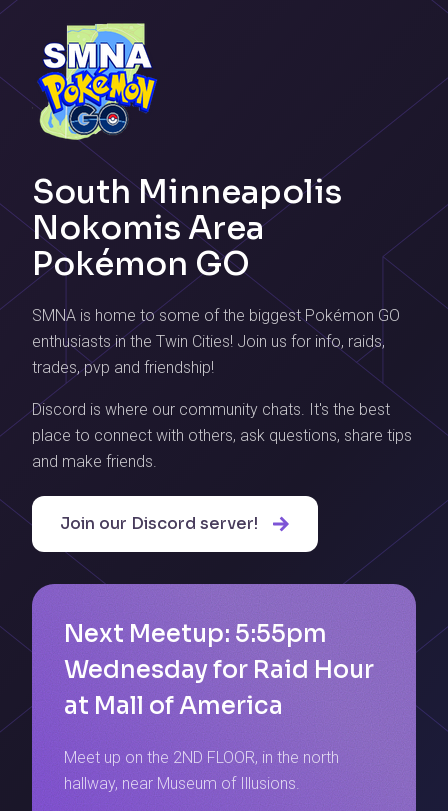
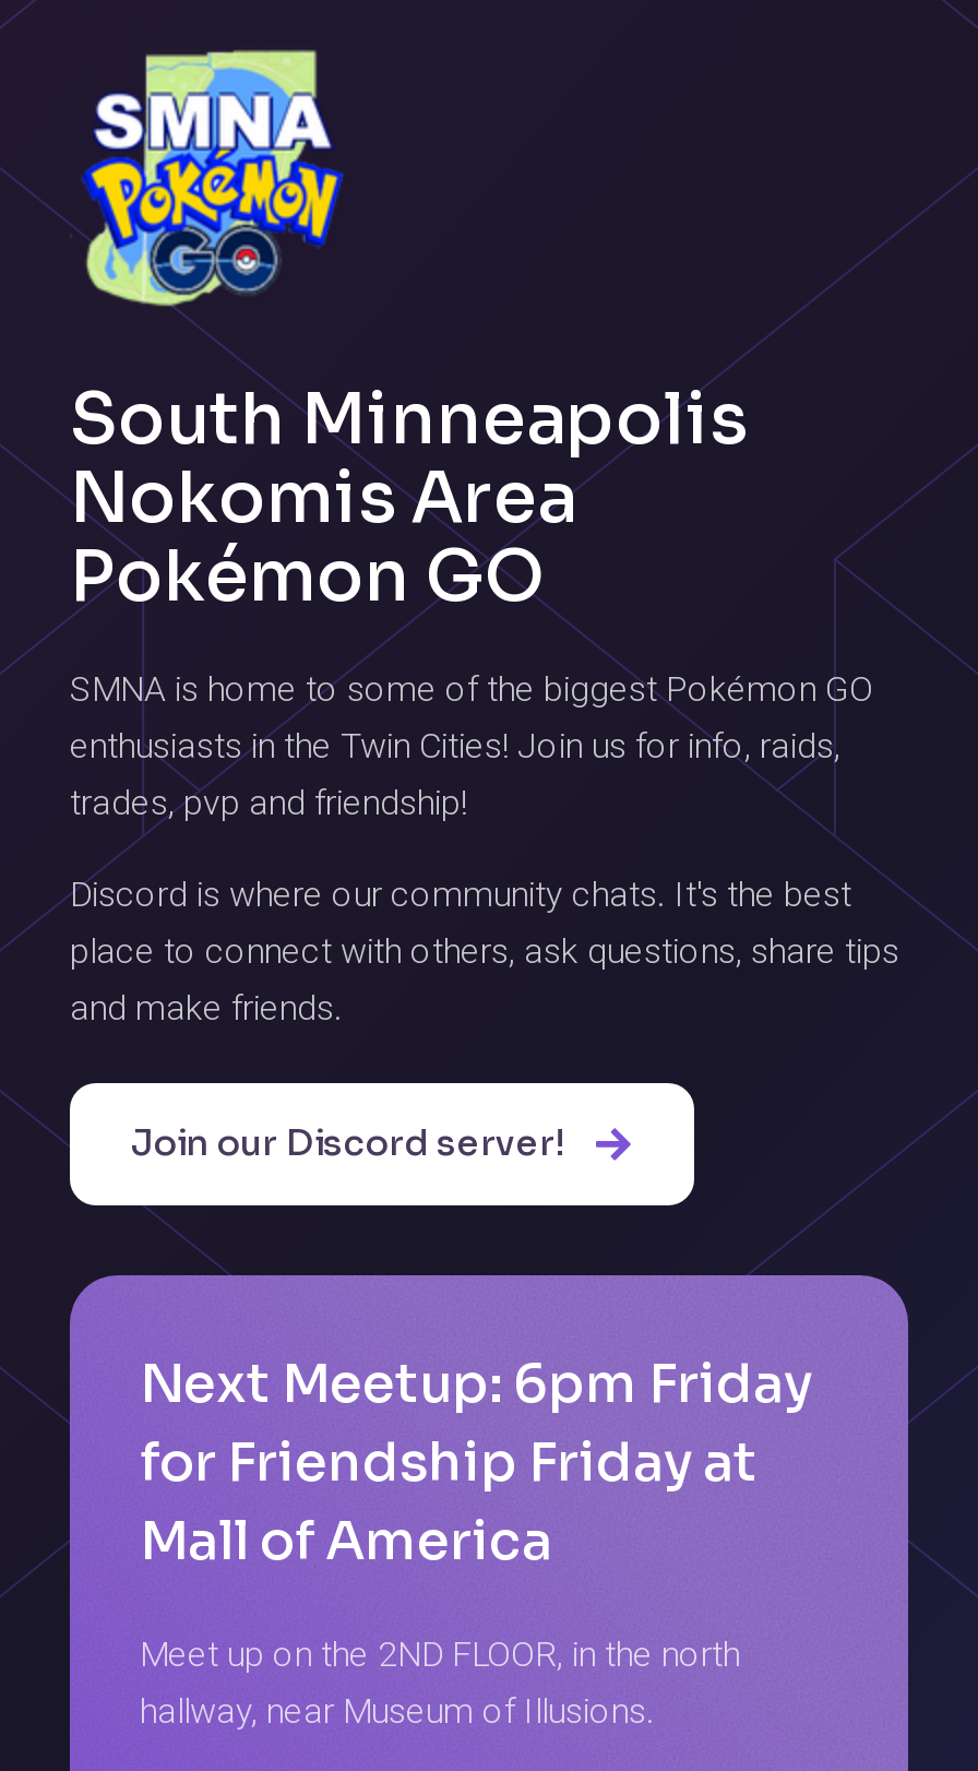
- Next Meetup: 5:55pm
- Wednesday for Raid Hour
- at Mall of America
+ Next Meetup: 6pm Friday
+ for Friendship Friday at
+ Mall of America
